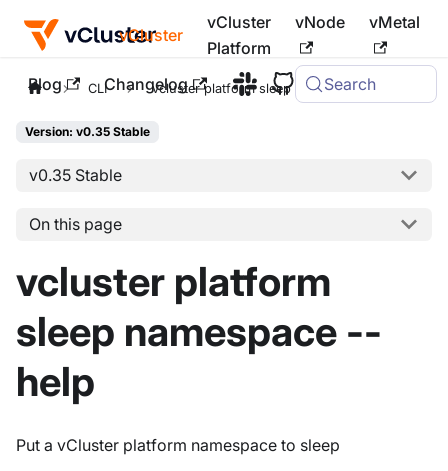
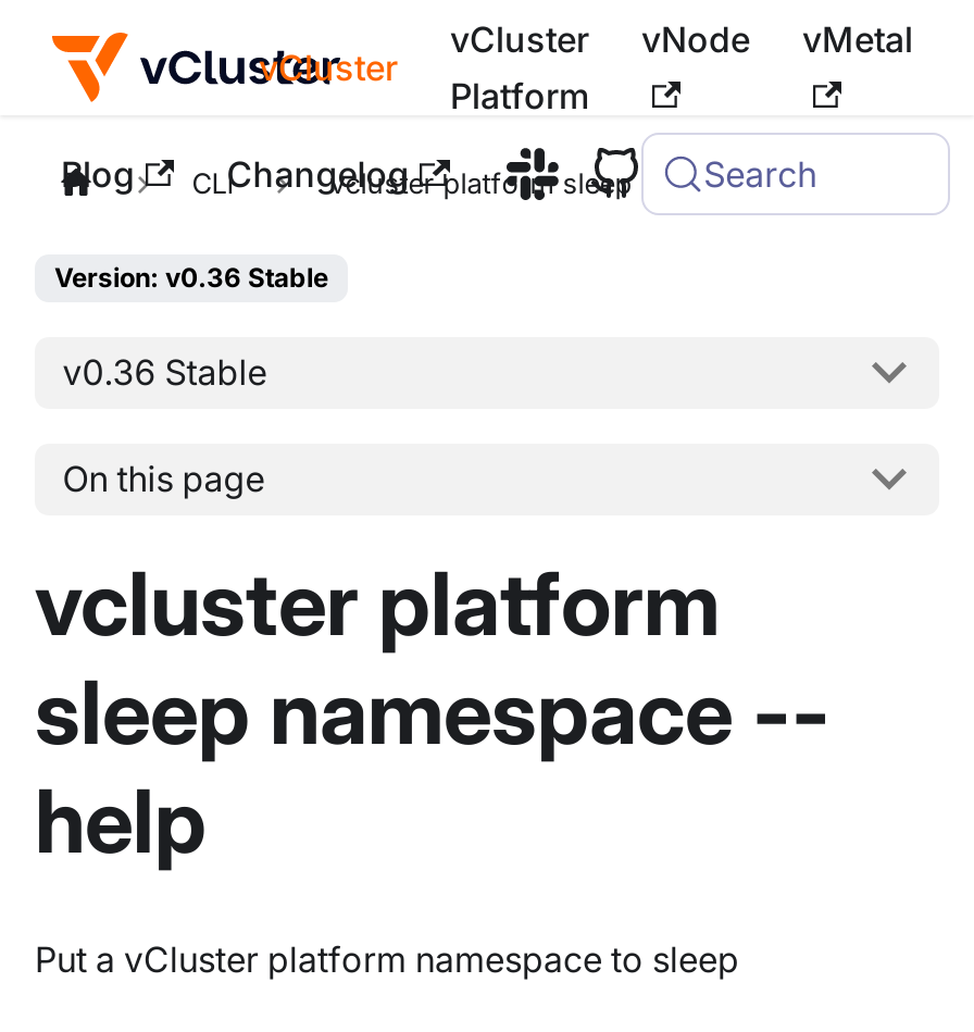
- Version: v0.35 Stable
+ Version: v0.36 Stable

- v0.35 Stable
+ v0.36 Stable
